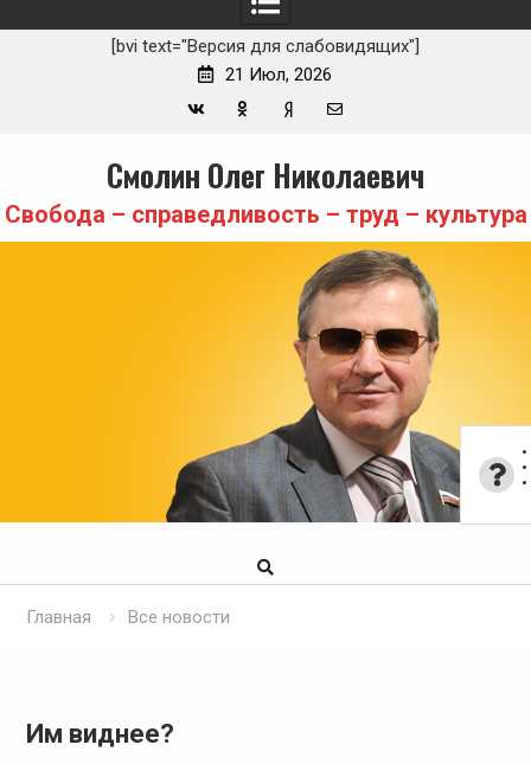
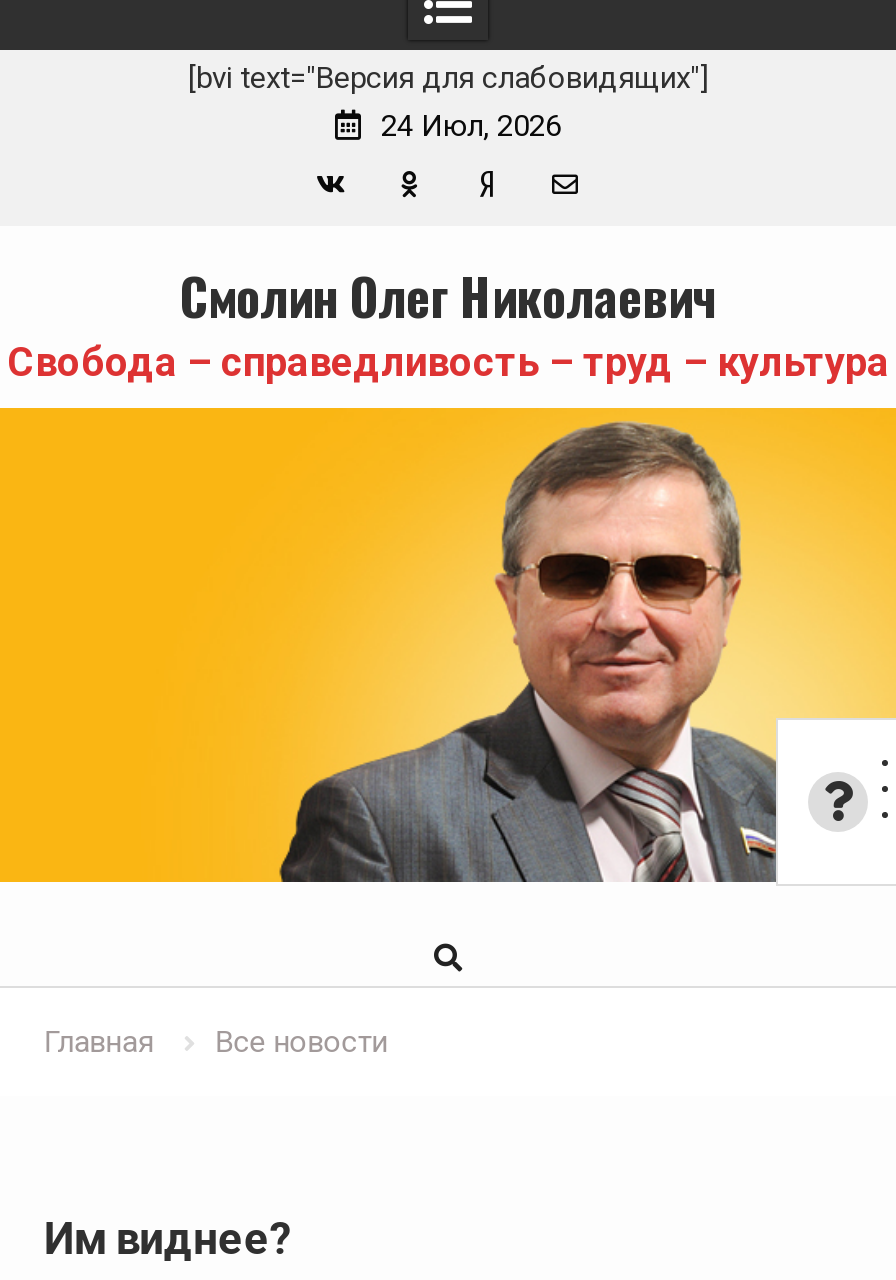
- 21 Июл, 2026
+ 24 Июл, 2026
